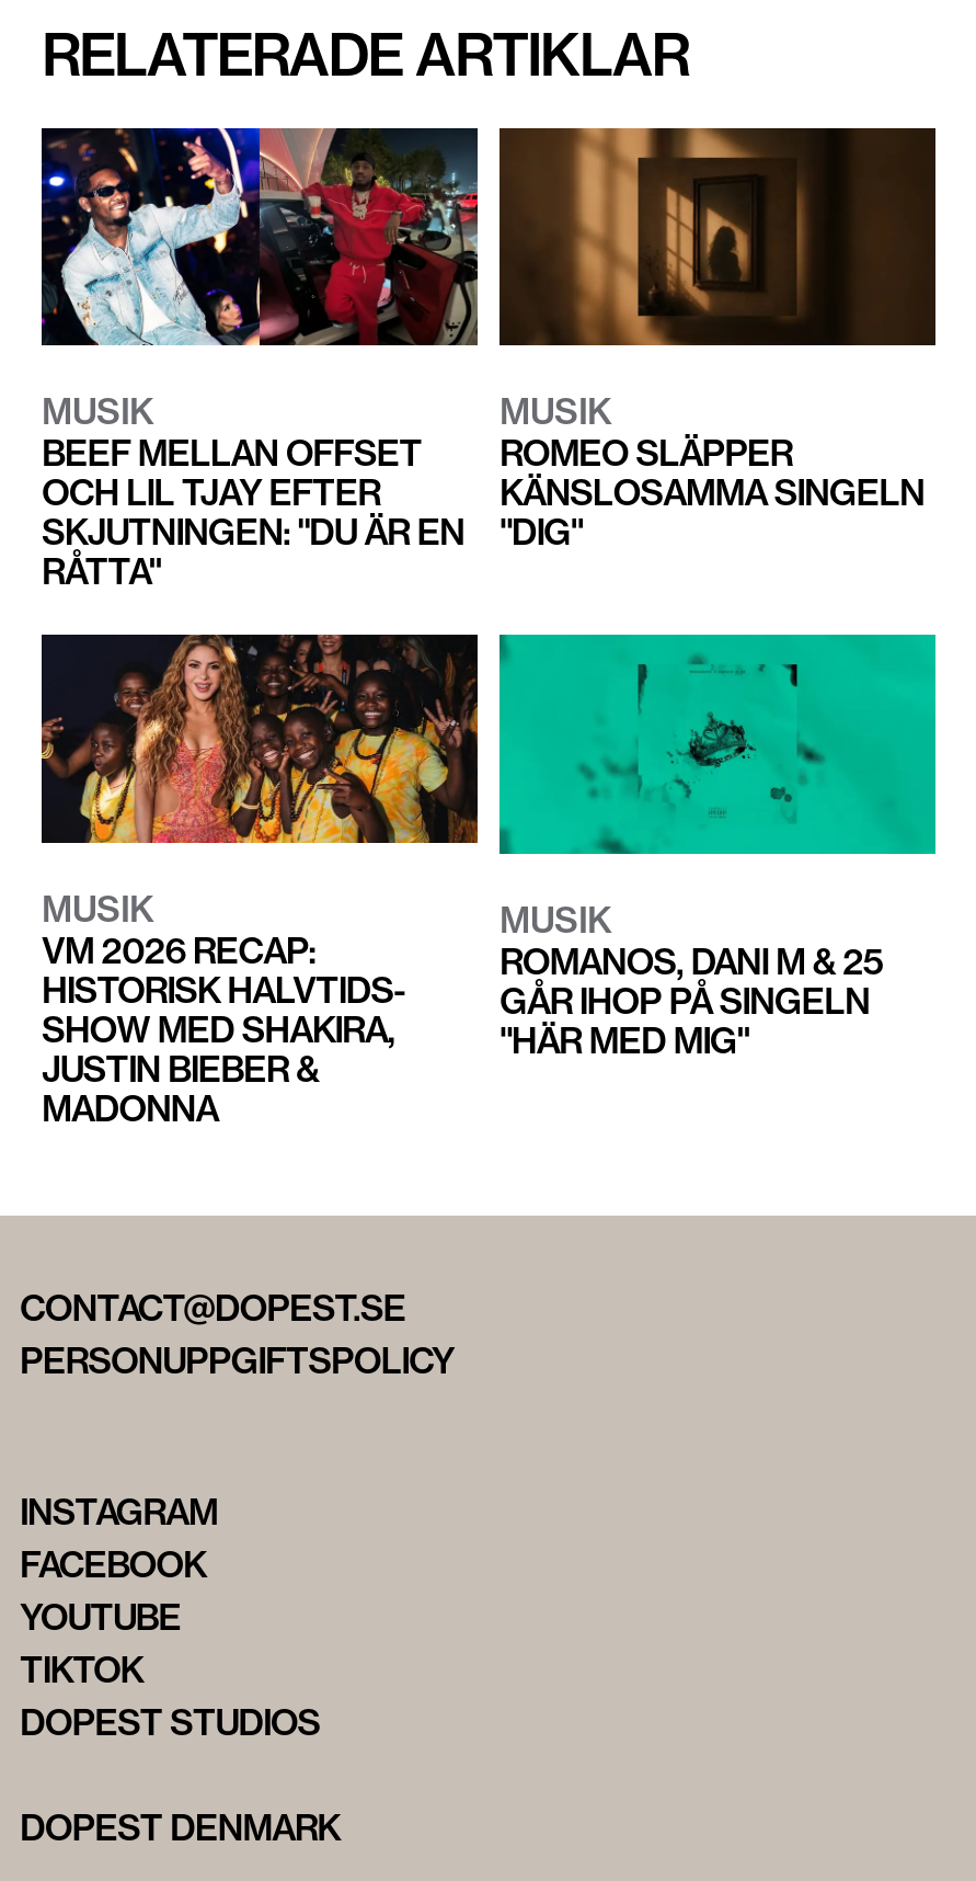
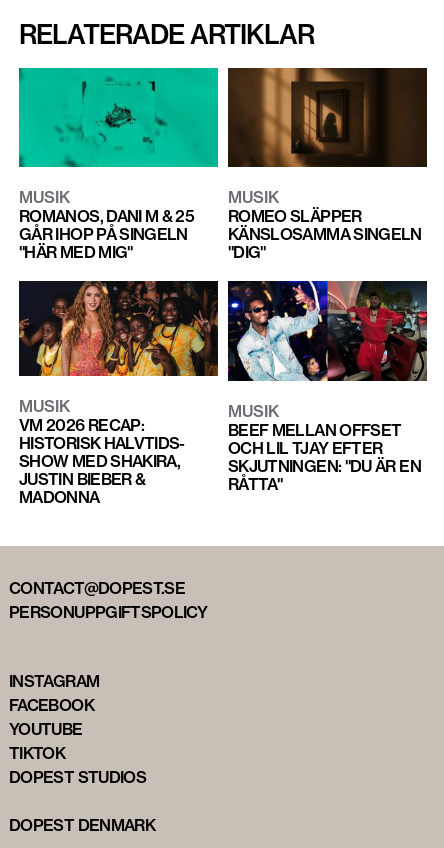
moved down: [image] | BEEF MELLAN OFFSET | OCH LIL TJAY EFTER | SKJUTNINGEN: "DU ÄR EN | RÅTTA"

moved up: [image] | ROMANOS, DANI M & 25 | GÅR IHOP PÅ SINGELN | "HÄR MED MIG"
